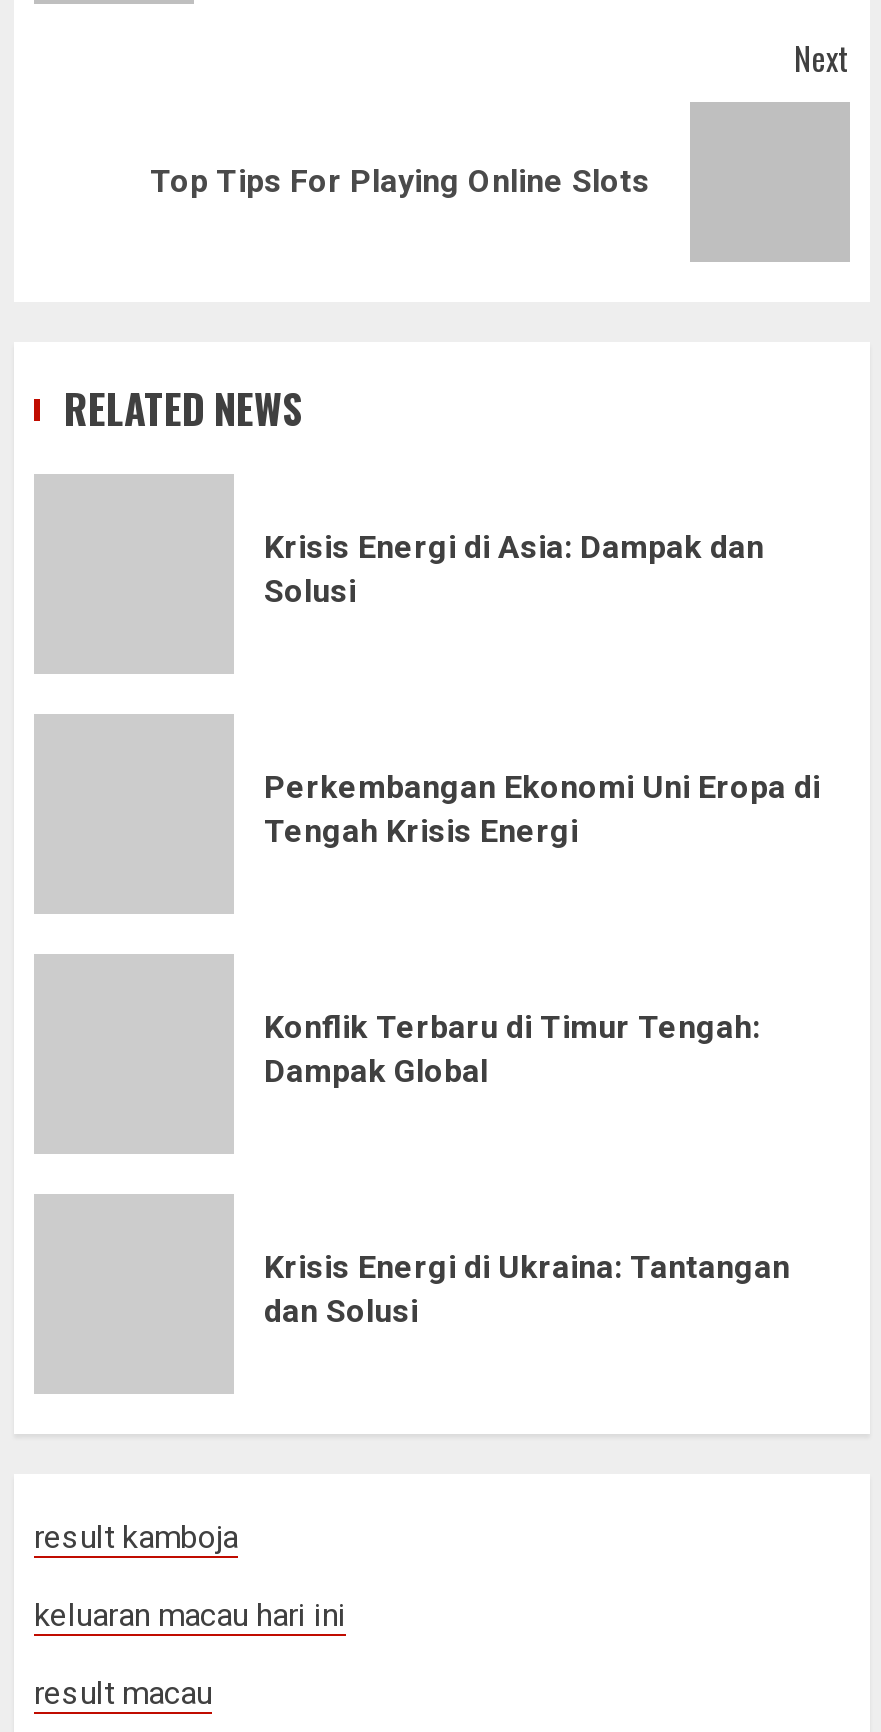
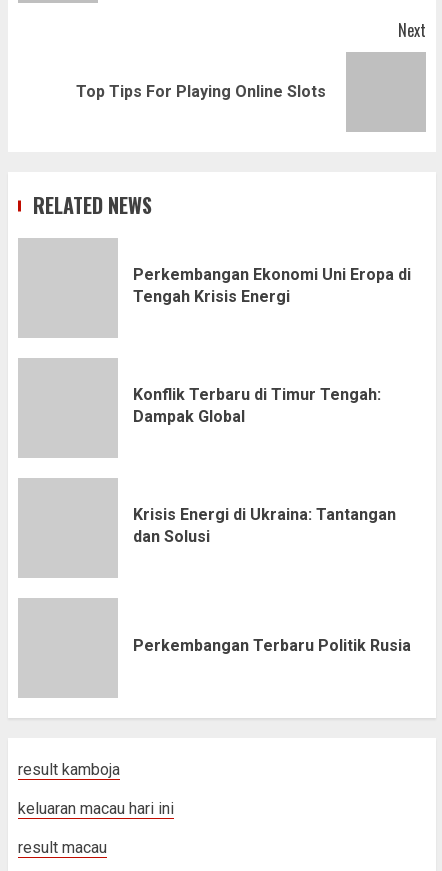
- Krisis Energi di Asia: Dampak dan
- Solusi

moved up: Perkembangan Ekonomi Uni Eropa di | Tengah Krisis Energi | Konflik Terbaru di Timur Tengah: | Dampak Global | Krisis Energi di Ukraina: Tantangan | dan Solusi

+ Perkembangan Terbaru Politik Rusia
